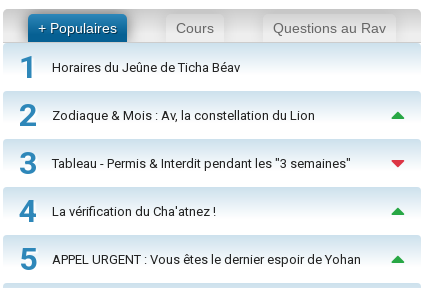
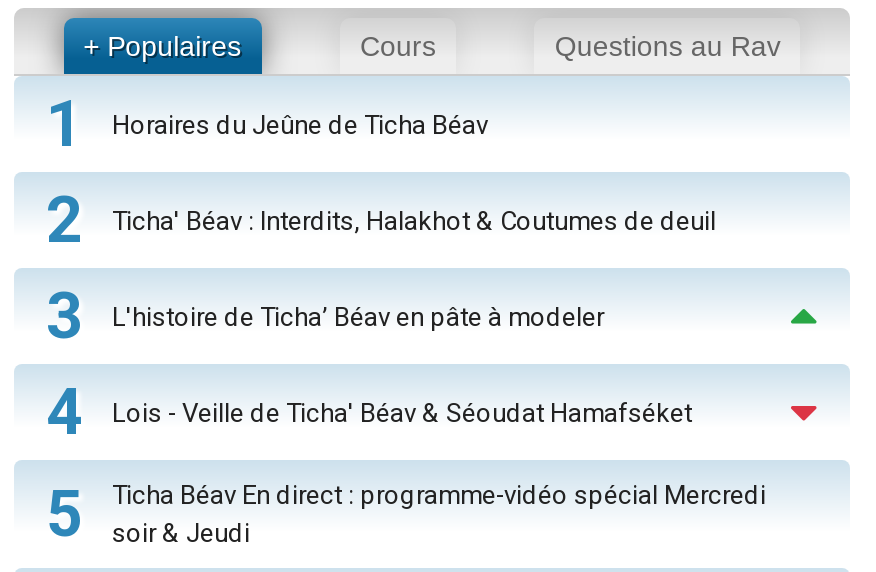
- Zodiaque & Mois : Av, la constellation du Lion
+ Ticha' Béav : Interdits, Halakhot & Coutumes de deuil

- Tableau - Permis & Interdit pendant les "3 semaines"
+ L'histoire de Ticha’ Béav en pâte à modeler

- La vérification du Cha'atnez !
+ Lois - Veille de Ticha' Béav & Séoudat Hamafséket

- APPEL URGENT : Vous êtes le dernier espoir de Yohan
+ Ticha Béav En direct : programme-vidéo spécial Mercredi
+ soir & Jeudi
